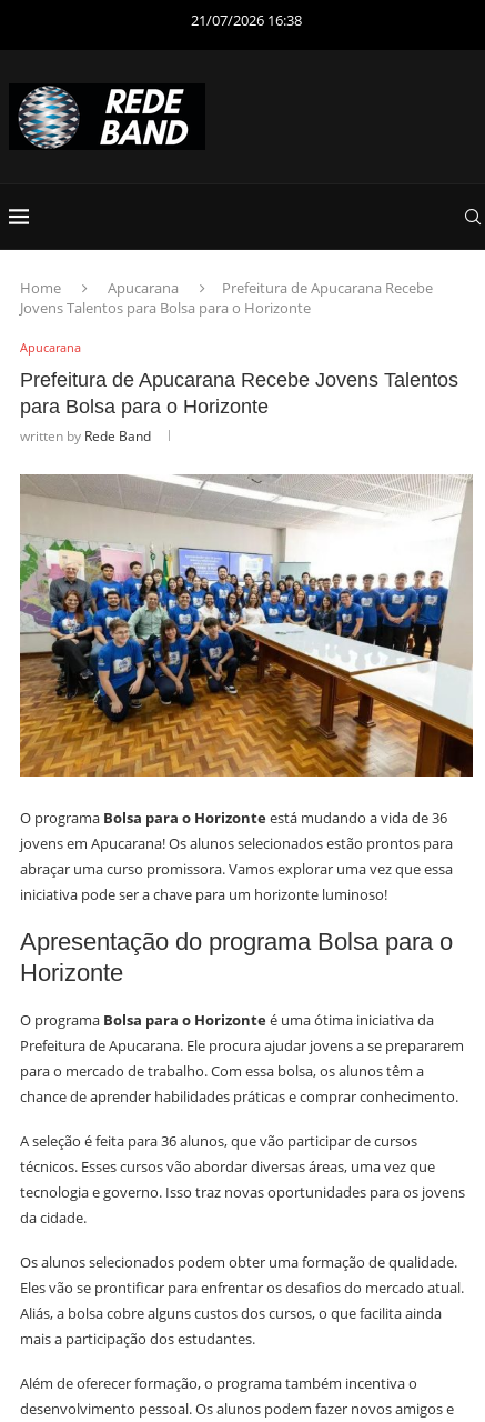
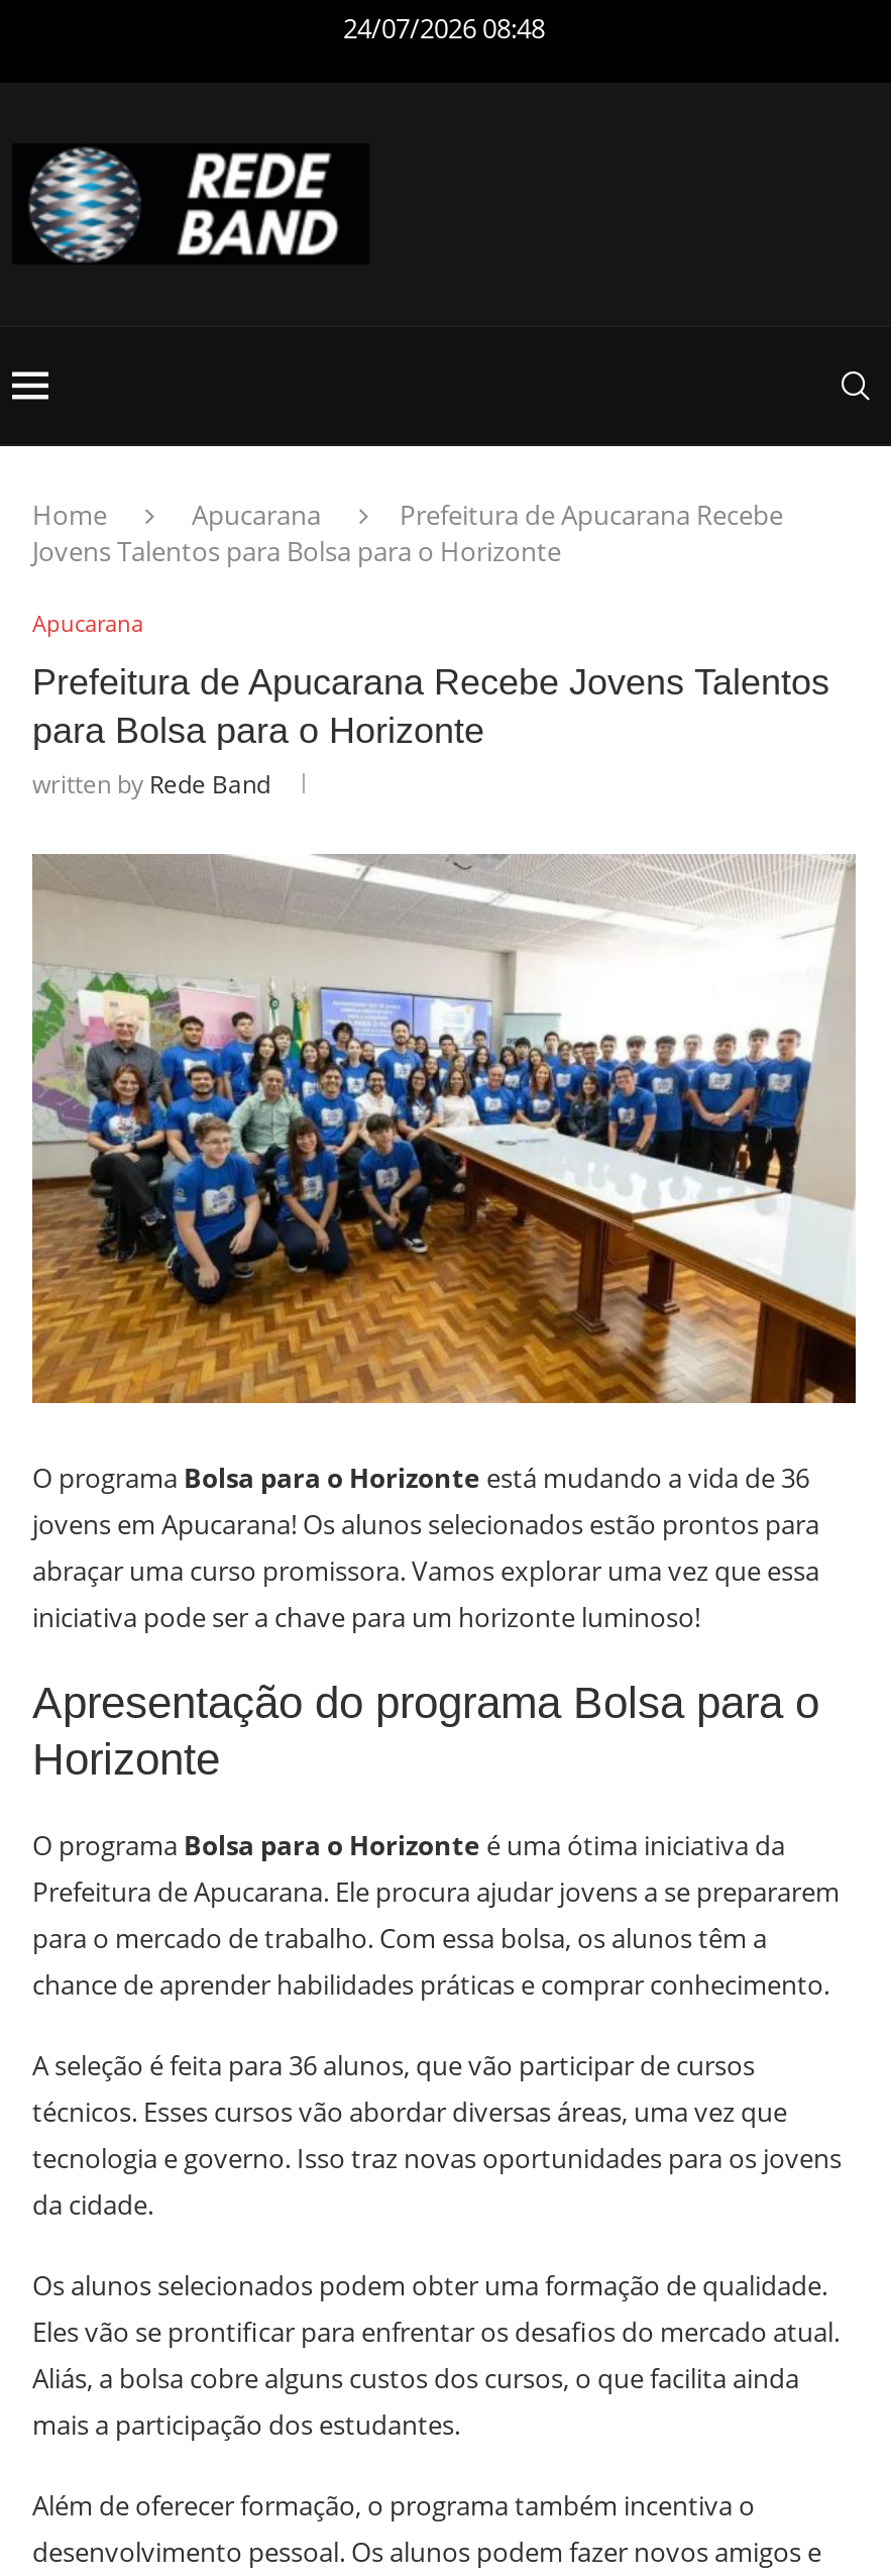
- 21/07/2026 16:38
+ 24/07/2026 08:48
